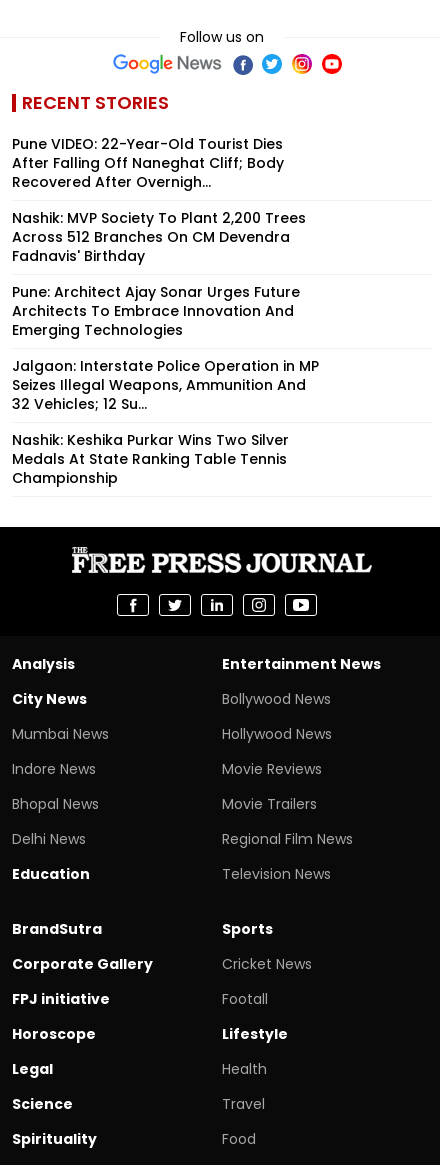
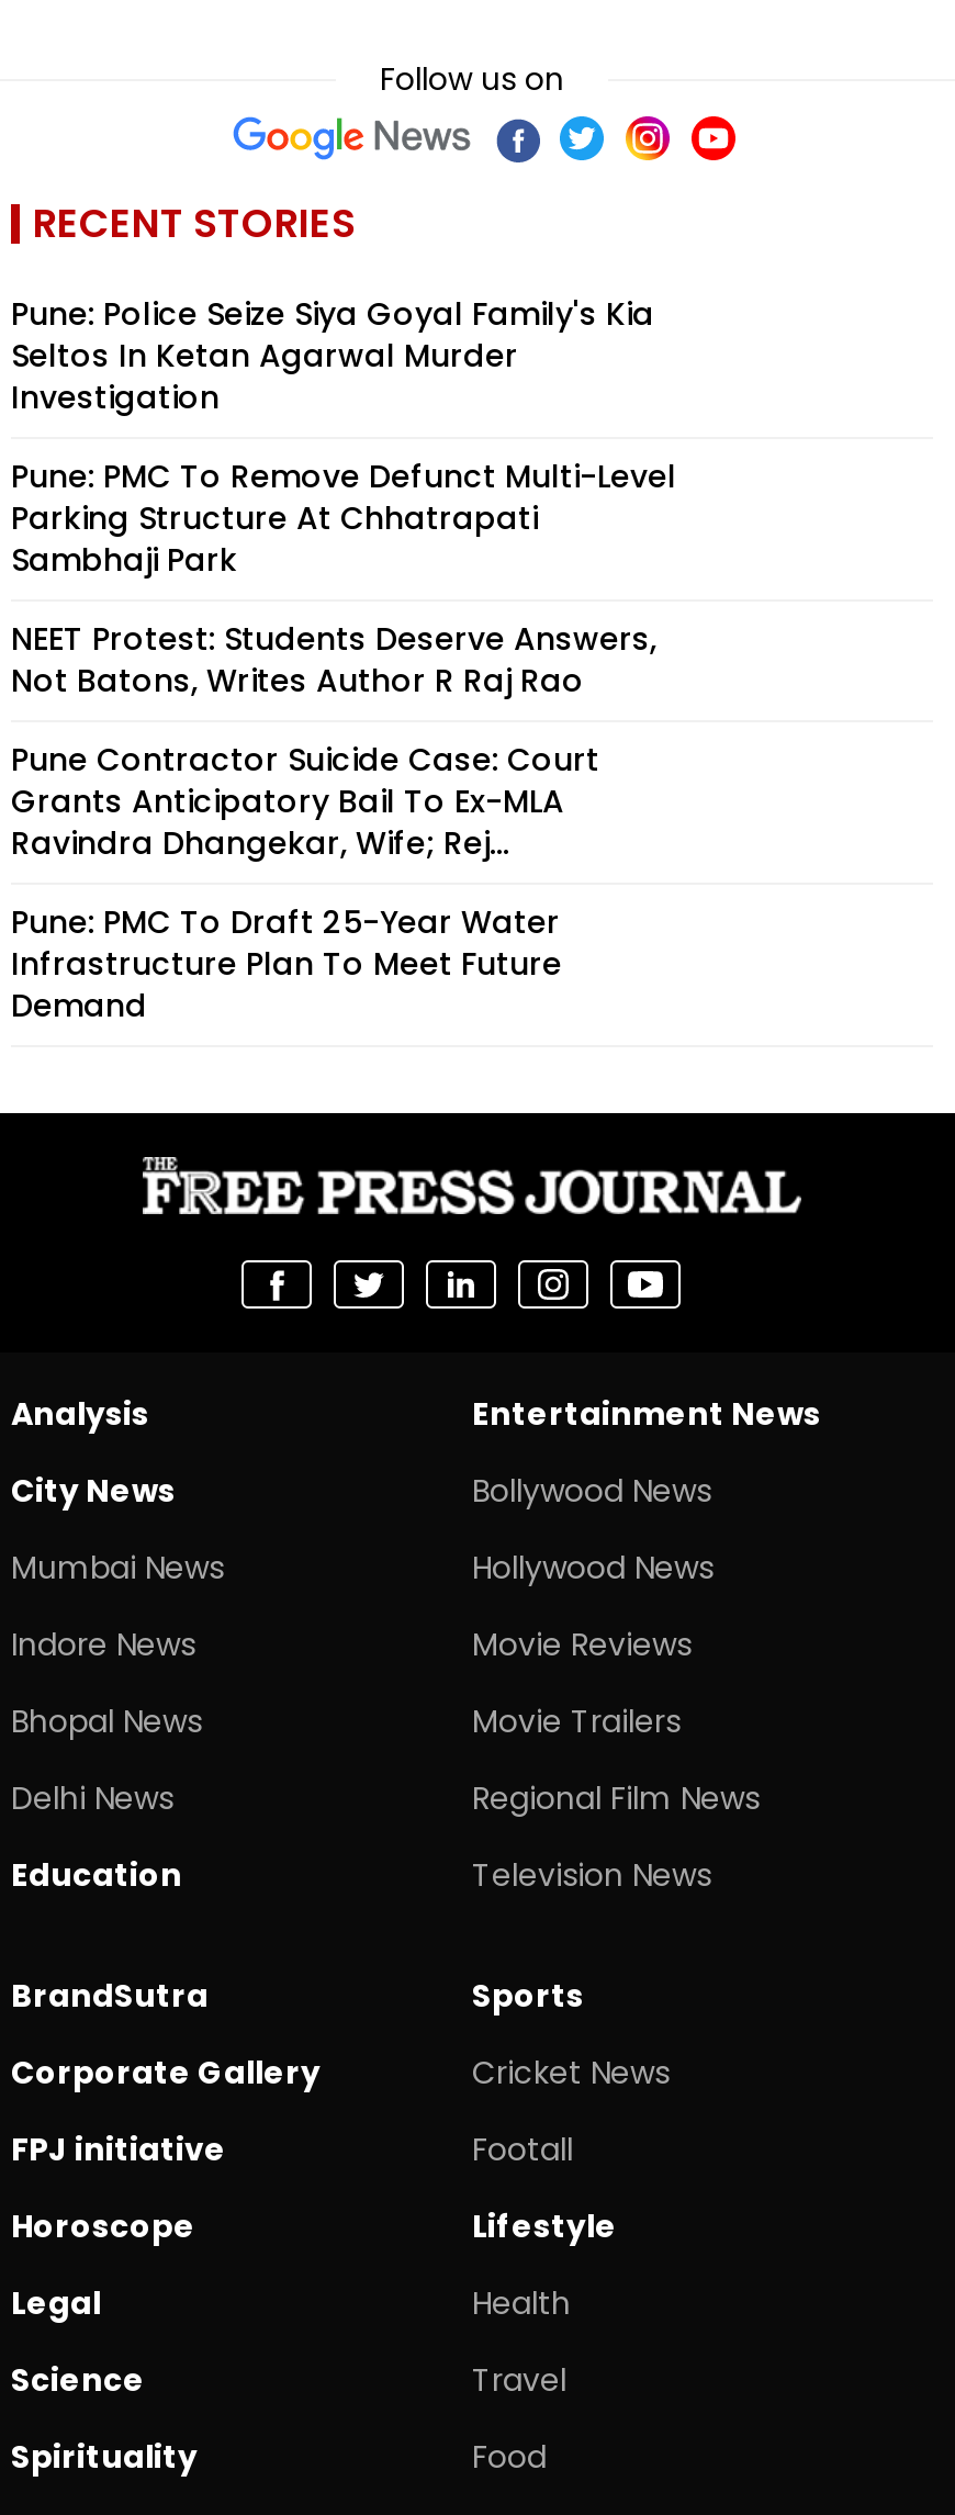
- Pune VIDEO: 22-Year-Old Tourist Dies
- After Falling Off Naneghat Cliff; Body
- Recovered After Overnigh...
+ Pune: Police Seize Siya Goyal Family's Kia
+ Seltos In Ketan Agarwal Murder
+ Investigation

- Nashik: MVP Society To Plant 2,200 Trees
- Across 512 Branches On CM Devendra
- Fadnavis' Birthday
+ Pune: PMC To Remove Defunct Multi-Level
+ Parking Structure At Chhatrapati
+ Sambhaji Park

- Pune: Architect Ajay Sonar Urges Future
- Architects To Embrace Innovation And
- Emerging Technologies
+ NEET Protest: Students Deserve Answers,
+ Not Batons, Writes Author R Raj Rao

- Jalgaon: Interstate Police Operation in MP
- Seizes Illegal Weapons, Ammunition And
- 32 Vehicles; 12 Su...
+ Pune Contractor Suicide Case: Court
+ Grants Anticipatory Bail To Ex-MLA
+ Ravindra Dhangekar, Wife; Rej...

- Nashik: Keshika Purkar Wins Two Silver
- Medals At State Ranking Table Tennis
- Championship
+ Pune: PMC To Draft 25-Year Water
+ Infrastructure Plan To Meet Future
+ Demand
